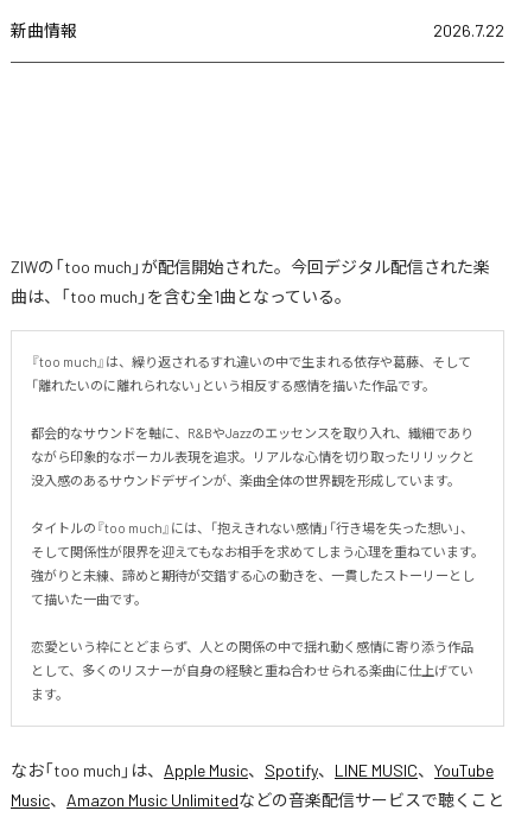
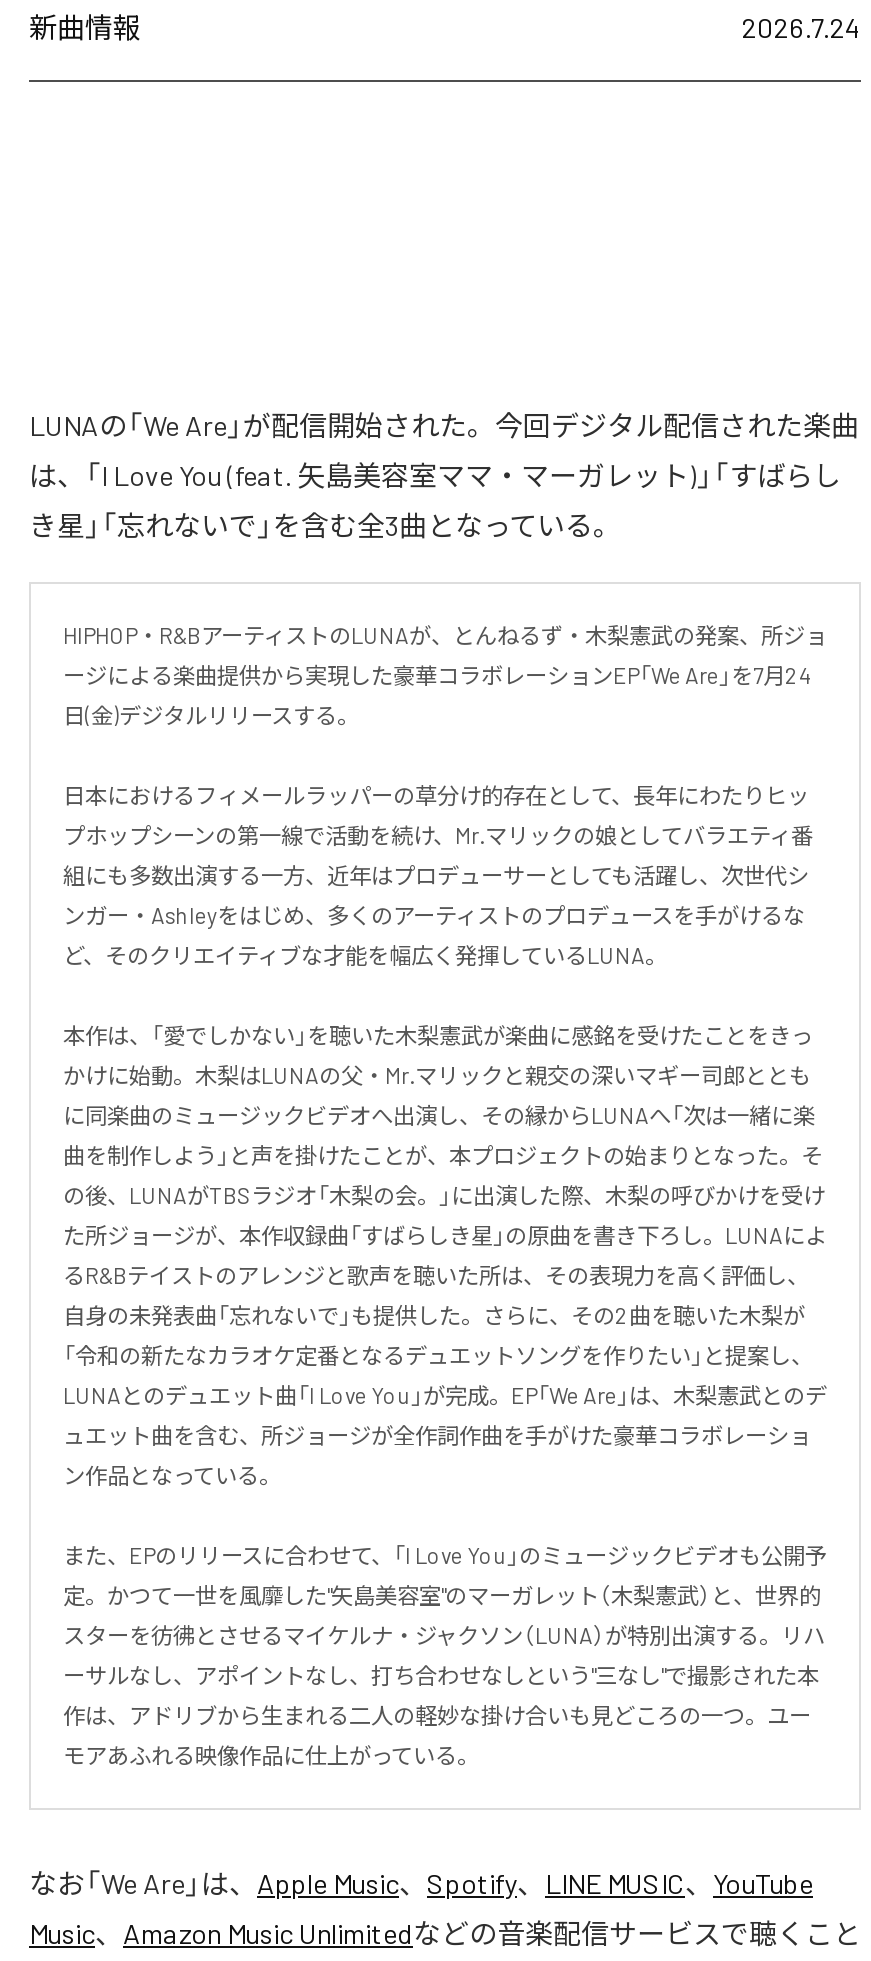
- 2026.7.22
+ 2026.7.24

- ZIWの「too much」が配信開始された。今回デジタル配信された楽
- 曲は、「too much」を含む全1曲となっている。
- 『too much』は、繰り返されるすれ違いの中で生まれる依存や葛藤、そして
- 「離れたいのに離れられない」という相反する感情を描いた作品です。
- 都会的なサウンドを軸に、R&BやJazzのエッセンスを取り入れ、繊細であり
- ながら印象的なボーカル表現を追求。リアルな心情を切り取ったリリックと
- 没入感のあるサウンドデザインが、楽曲全体の世界観を形成しています。
- タイトルの『too much』には、「抱えきれない感情」「行き場を失った想い」、
- そして関係性が限界を迎えてもなお相手を求めてしまう心理を重ねています。
- 強がりと未練、諦めと期待が交錯する心の動きを、一貫したストーリーとし
- て描いた一曲です。
- 恋愛という枠にとどまらず、人との関係の中で揺れ動く感情に寄り添う作品
- として、多くのリスナーが自身の経験と重ね合わせられる楽曲に仕上げてい
- ます。
+ LUNAの「We Are」が配信開始された。今回デジタル配信された楽曲
+ は、「I Love You (feat. 矢島美容室ママ・マーガレット)」「すばらし
+ き星」「忘れないで」を含む全3曲となっている。
+ HIPHOP・R&BアーティストのLUNAが、とんねるず・木梨憲武の発案、所ジョ
+ ージによる楽曲提供から実現した豪華コラボレーションEP「We Are」を7月24
+ 日(金)デジタルリリースする。
+ 日本におけるフィメールラッパーの草分け的存在として、長年にわたりヒッ
+ プホップシーンの第一線で活動を続け、Mr.マリックの娘としてバラエティ番
+ 組にも多数出演する一方、近年はプロデューサーとしても活躍し、次世代シ
+ ンガー・Ashleyをはじめ、多くのアーティストのプロデュースを手がけるな
+ ど、そのクリエイティブな才能を幅広く発揮しているLUNA。
+ 本作は、「愛でしかない」を聴いた木梨憲武が楽曲に感銘を受けたことをきっ
+ かけに始動。木梨はLUNAの父・Mr.マリックと親交の深いマギー司郎ととも
+ に同楽曲のミュージックビデオへ出演し、その縁からLUNAへ「次は一緒に楽
+ 曲を制作しよう」と声を掛けたことが、本プロジェクトの始まりとなった。そ
+ の後、LUNAがTBSラジオ「木梨の会。」に出演した際、木梨の呼びかけを受け
+ た所ジョージが、本作収録曲「すばらしき星」の原曲を書き下ろし。LUNAによ
+ るR&Bテイストのアレンジと歌声を聴いた所は、その表現力を高く評価し、
+ 自身の未発表曲「忘れないで」も提供した。さらに、その2曲を聴いた木梨が
+ 「令和の新たなカラオケ定番となるデュエットソングを作りたい」と提案し、
+ LUNAとのデュエット曲「I Love You」が完成。EP「We Are」は、木梨憲武とのデ
+ ュエット曲を含む、所ジョージが全作詞作曲を手がけた豪華コラボレーショ
+ ン作品となっている。
+ また、EPのリリースに合わせて、「I Love You」のミュージックビデオも公開予
+ 定。かつて一世を風靡した"矢島美容室"のマーガレット（木梨憲武）と、世界的
+ スターを彷彿とさせるマイケルナ・ジャクソン（LUNA）が特別出演する。リハ
+ ーサルなし、アポイントなし、打ち合わせなしという"三なし"で撮影された本
+ 作は、アドリブから生まれる二人の軽妙な掛け合いも見どころの一つ。ユー
+ モアあふれる映像作品に仕上がっている。

- なお「too much」は、Apple Music、Spotify、LINE MUSIC、YouTube
+ なお「We Are」は、Apple Music、Spotify、LINE MUSIC、YouTube
